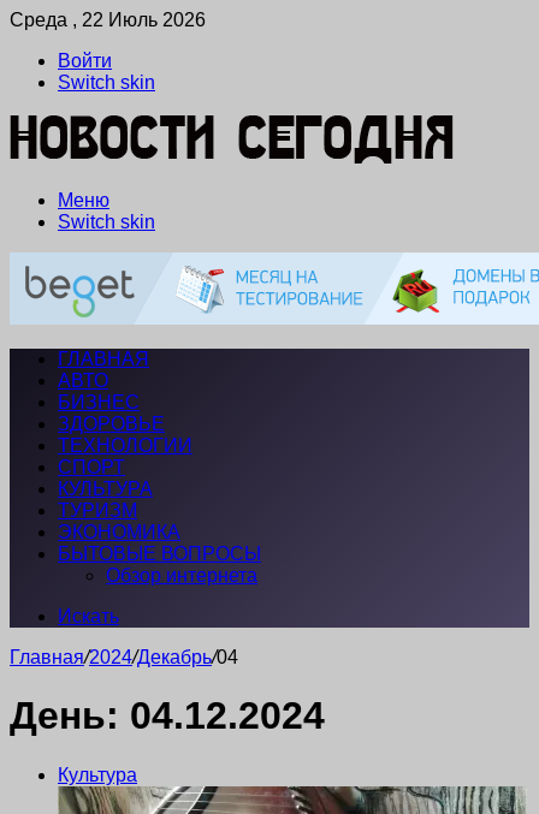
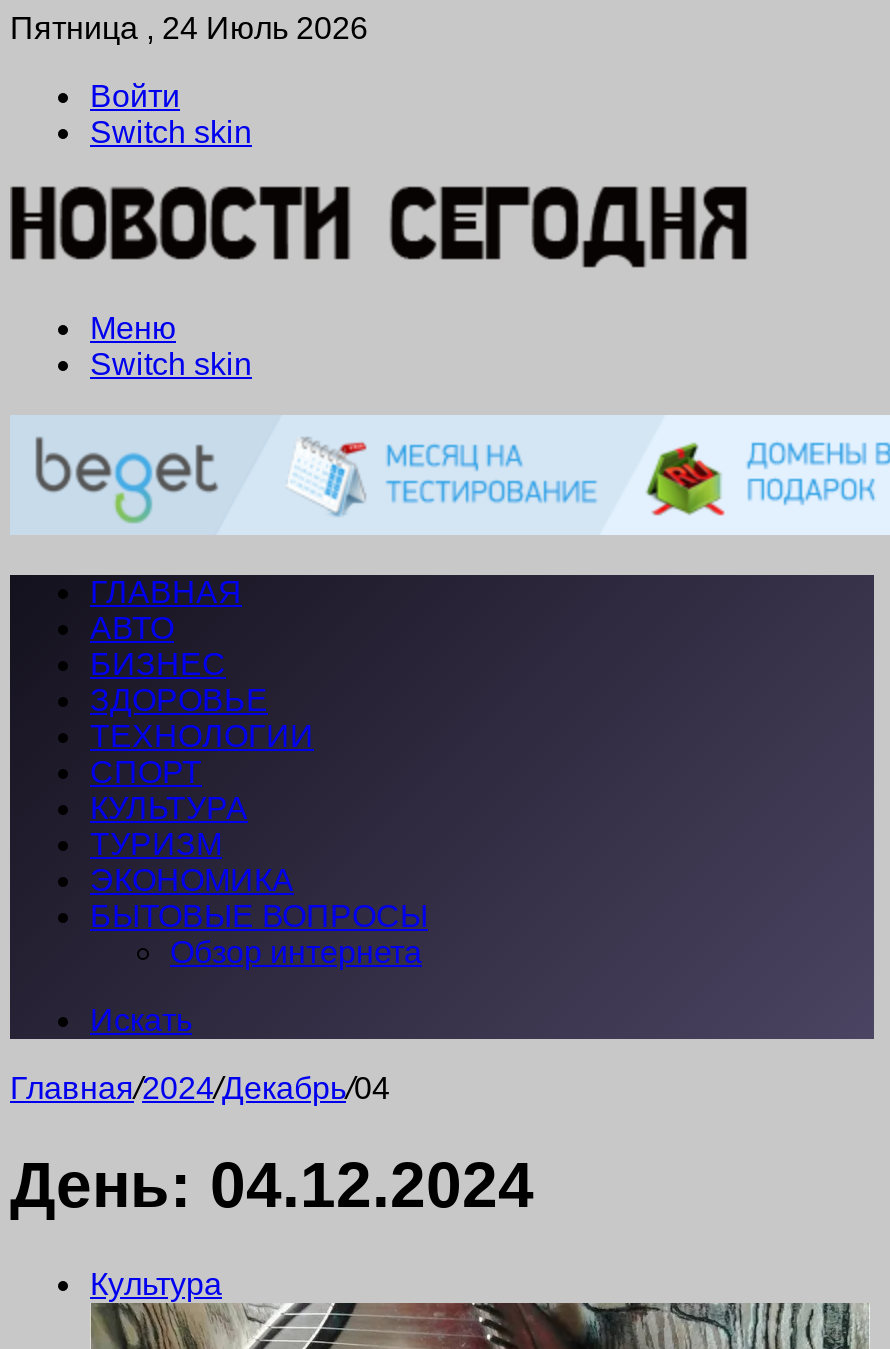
- Среда , 22 Июль 2026
+ Пятница , 24 Июль 2026
